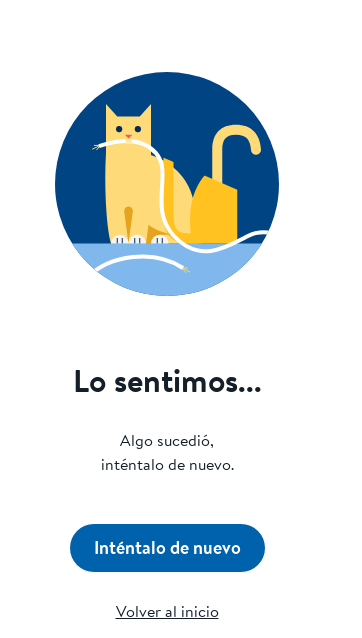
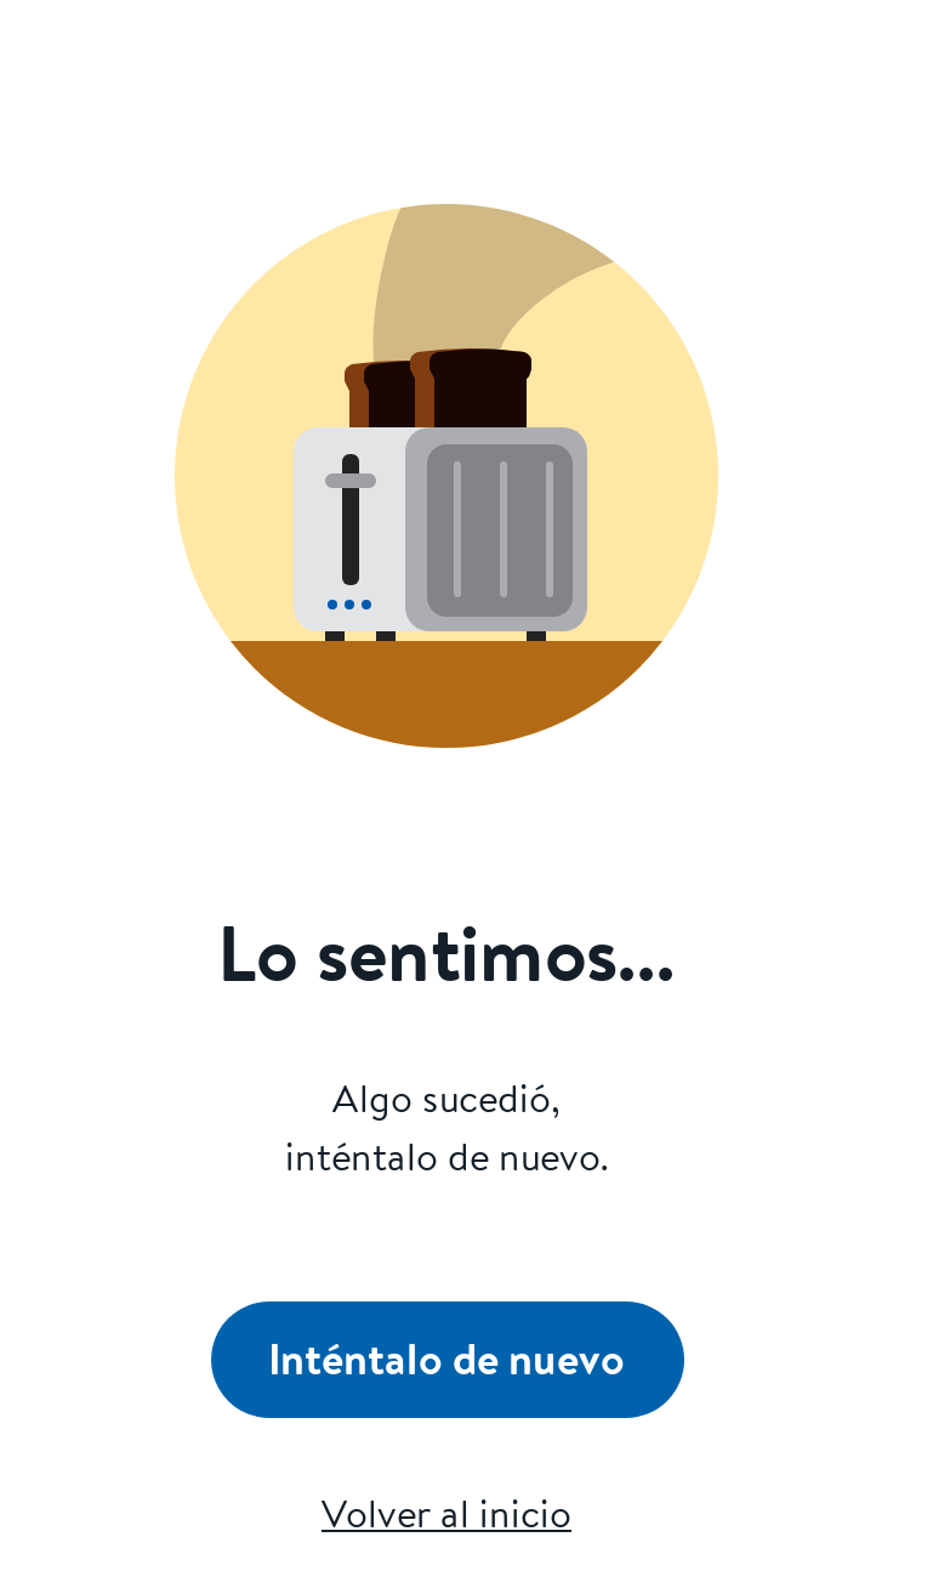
- [image]
+ [image]
